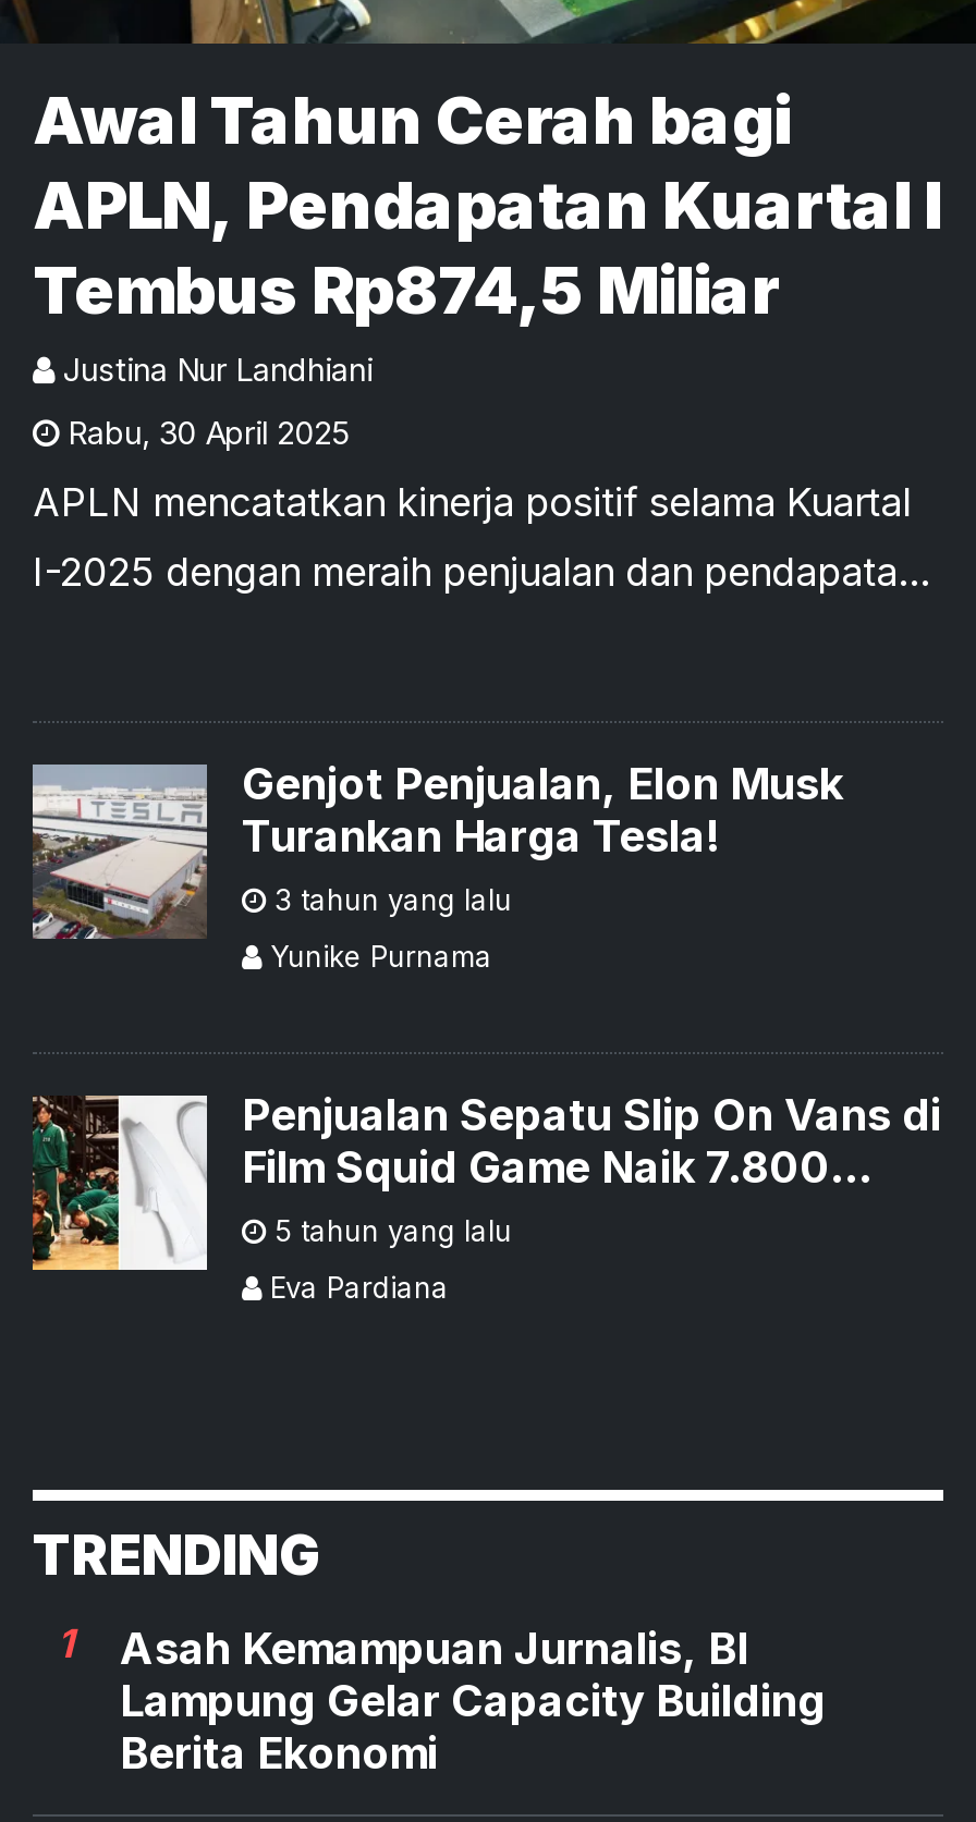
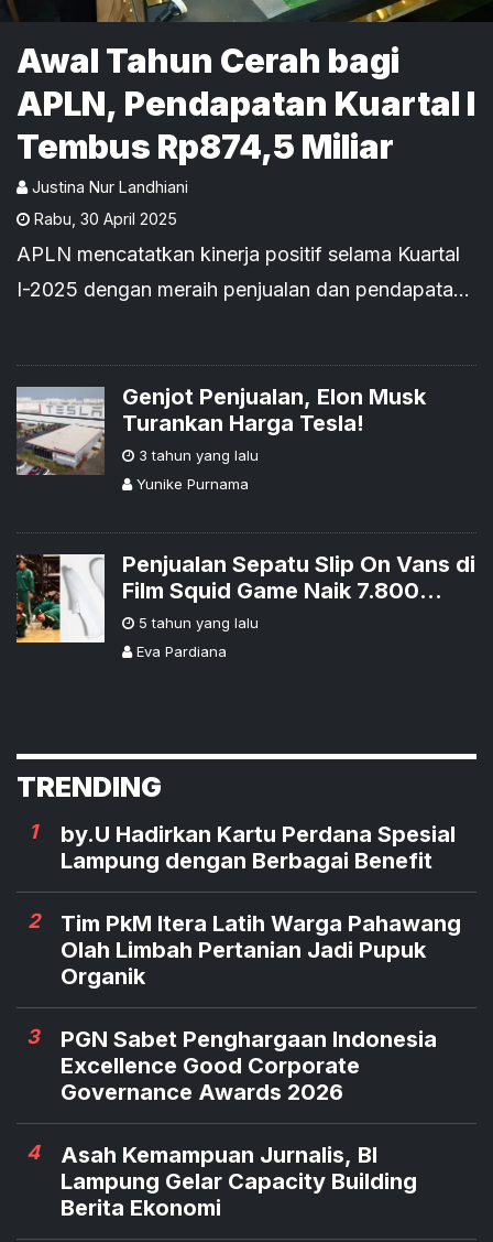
+ by.U Hadirkan Kartu Perdana Spesial
+ Lampung dengan Berbagai Benefit
+ 2
+ Tim PkM Itera Latih Warga Pahawang
+ Olah Limbah Pertanian Jadi Pupuk
+ Organik
+ 3
+ PGN Sabet Penghargaan Indonesia
+ Excellence Good Corporate
+ Governance Awards 2026
+ 4
